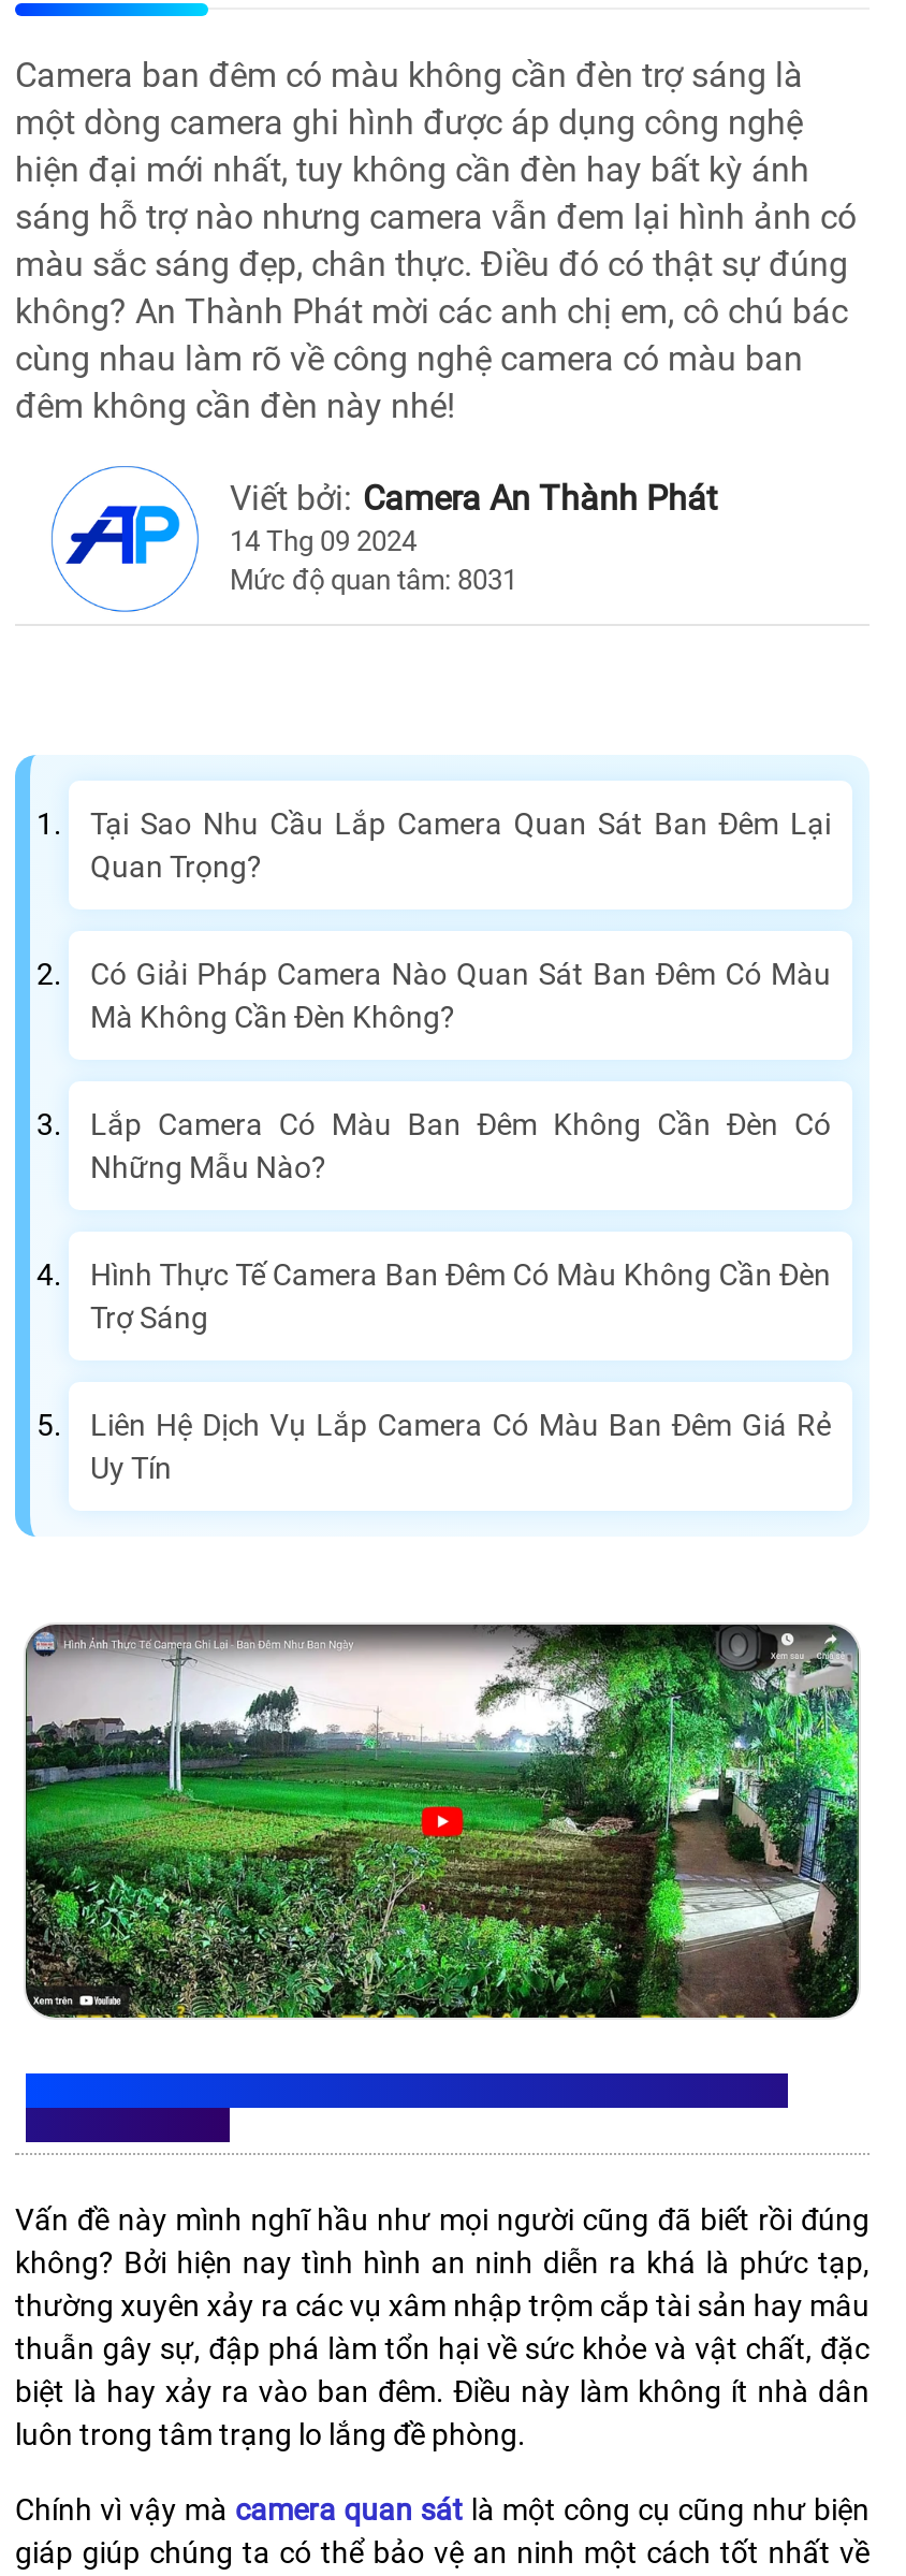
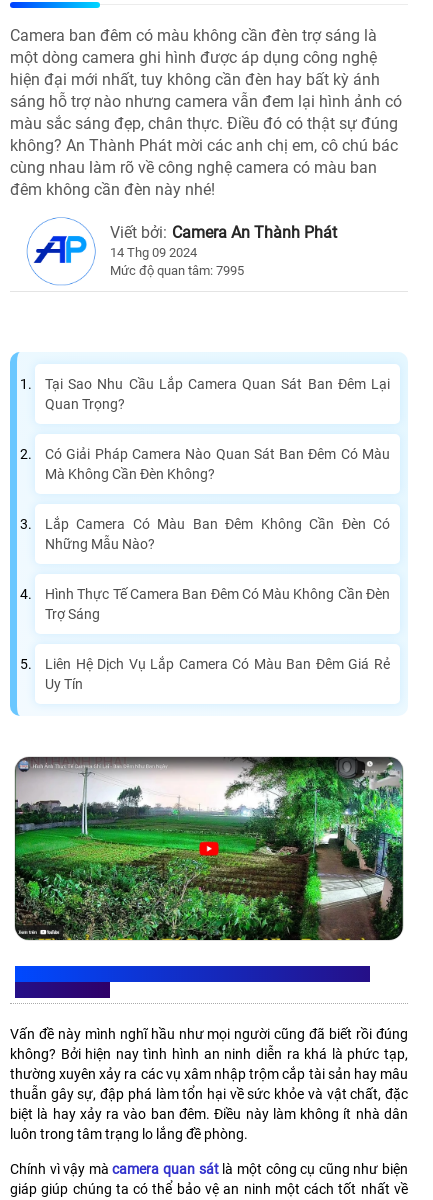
- Mức độ quan tâm: 8031
+ Mức độ quan tâm: 7995
